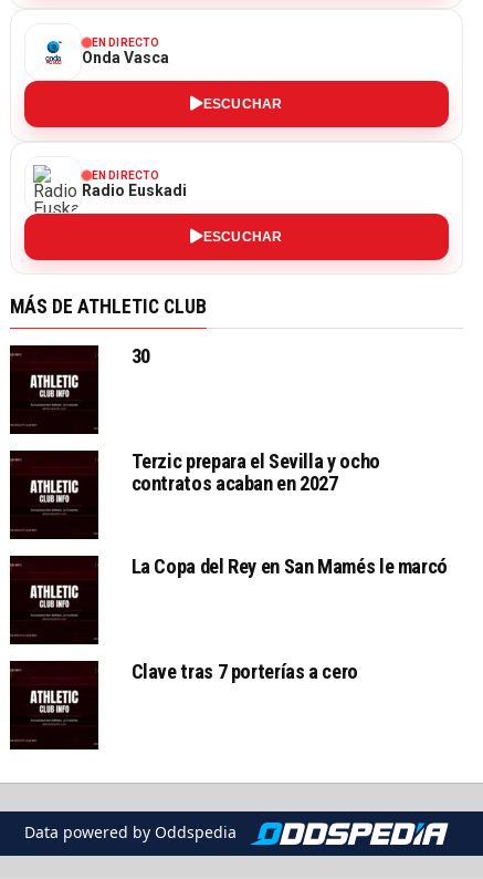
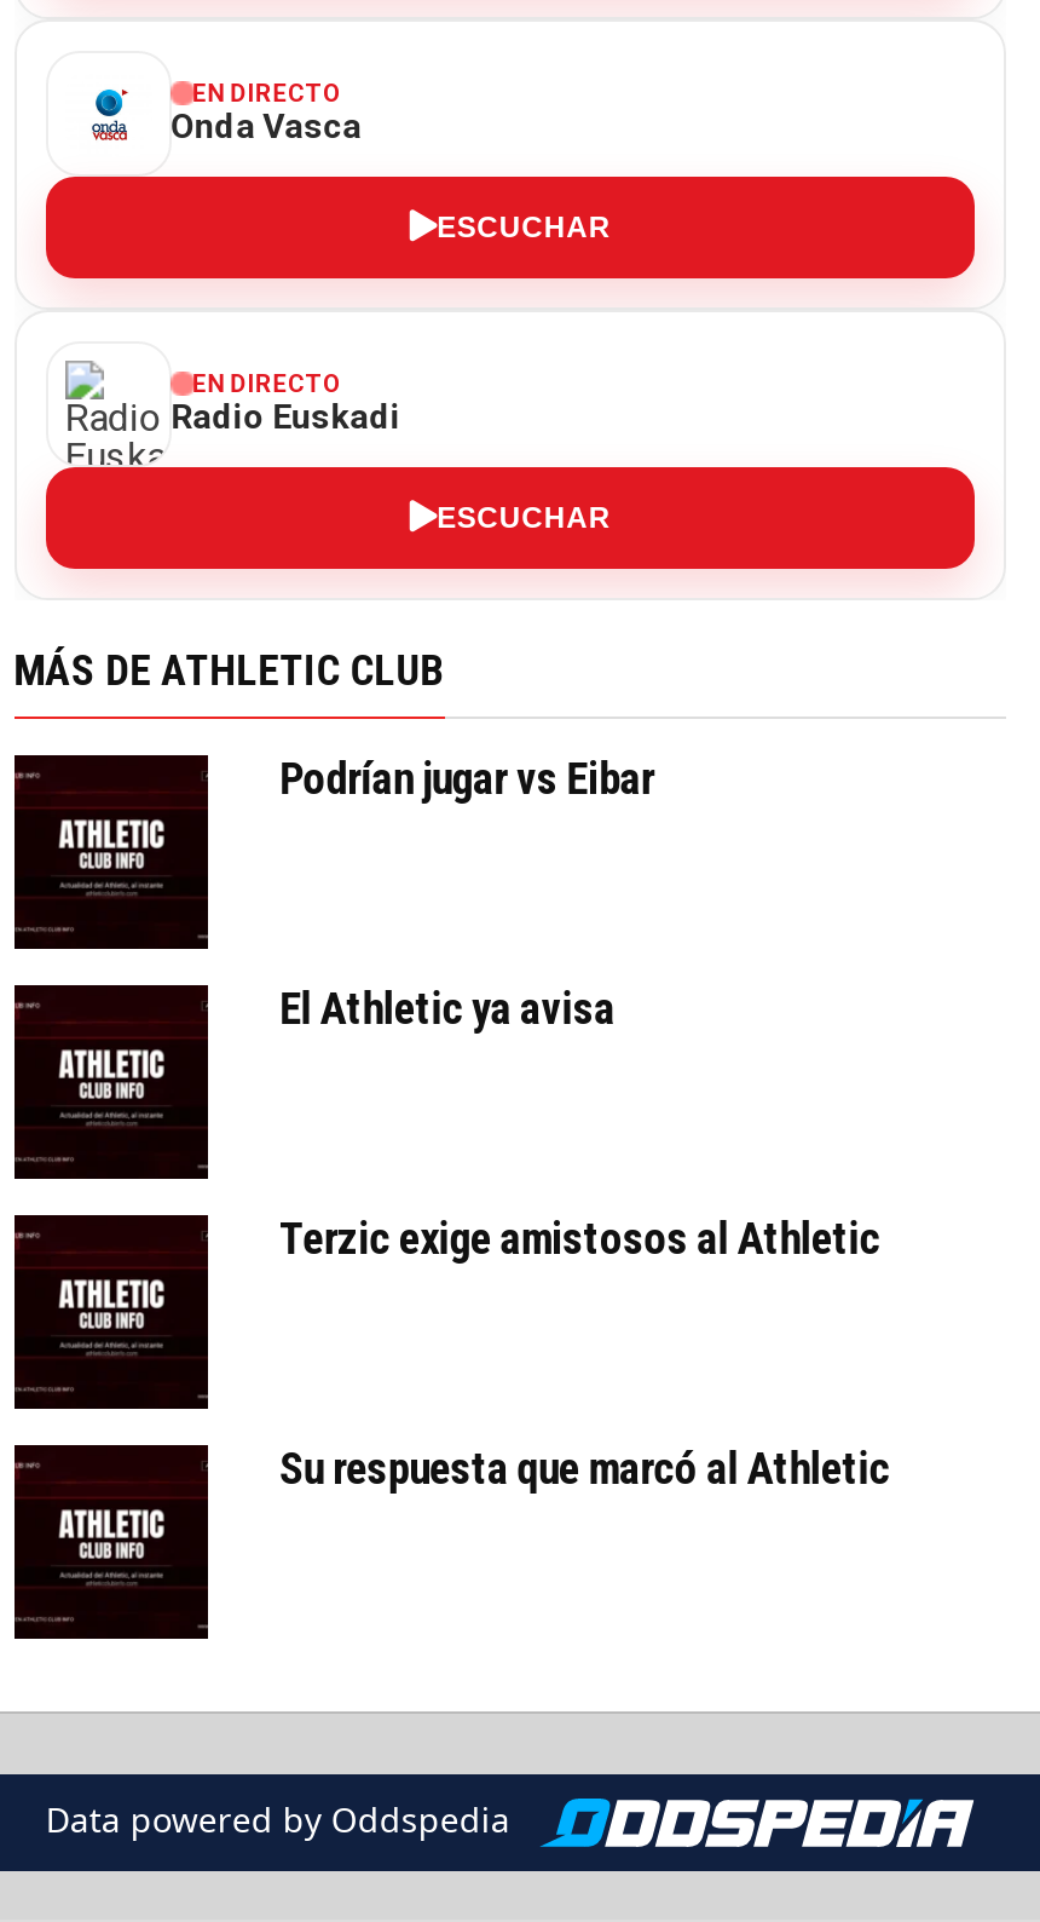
- 30
+ Podrían jugar vs Eibar

- Terzic prepara el Sevilla y ocho
- contratos acaban en 2027
+ El Athletic ya avisa

- La Copa del Rey en San Mamés le marcó
+ Terzic exige amistosos al Athletic

- Clave tras 7 porterías a cero
+ Su respuesta que marcó al Athletic
